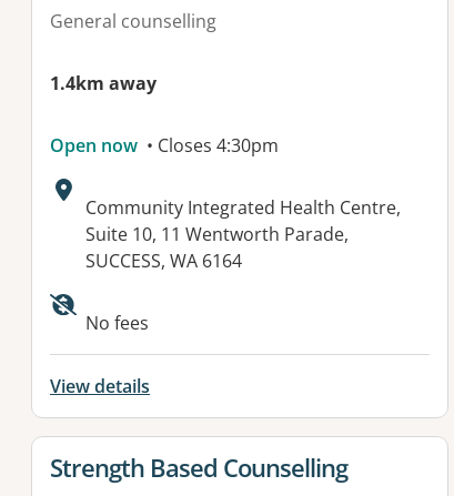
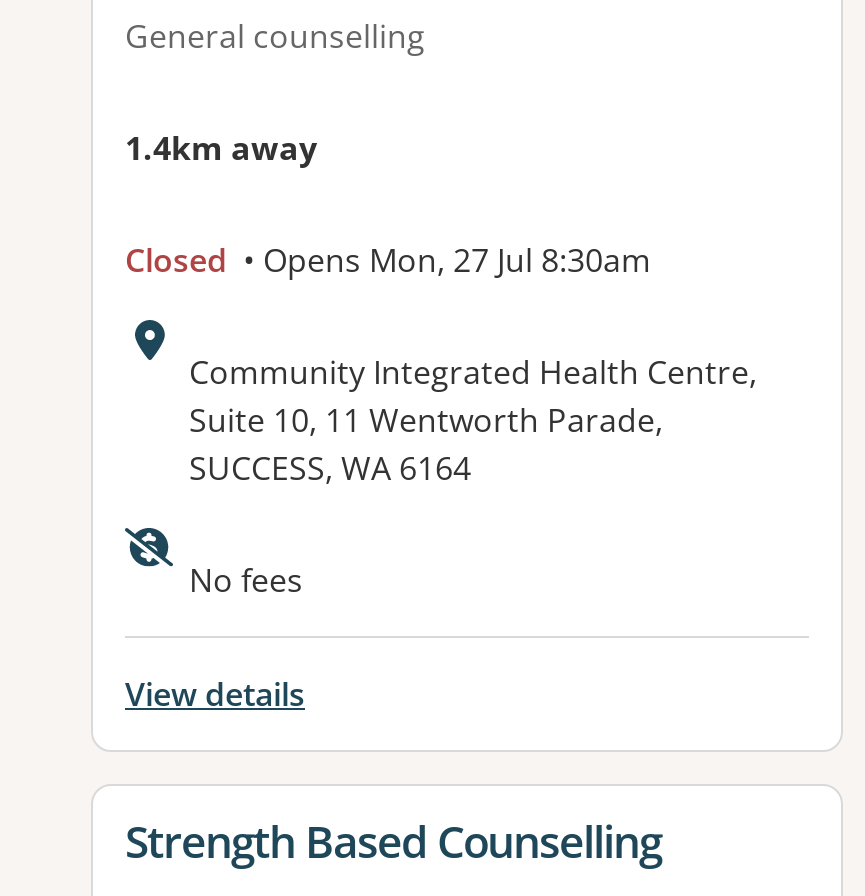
- Open now • Closes 4:30pm
+ Closed • Opens Mon, 27 Jul 8:30am
